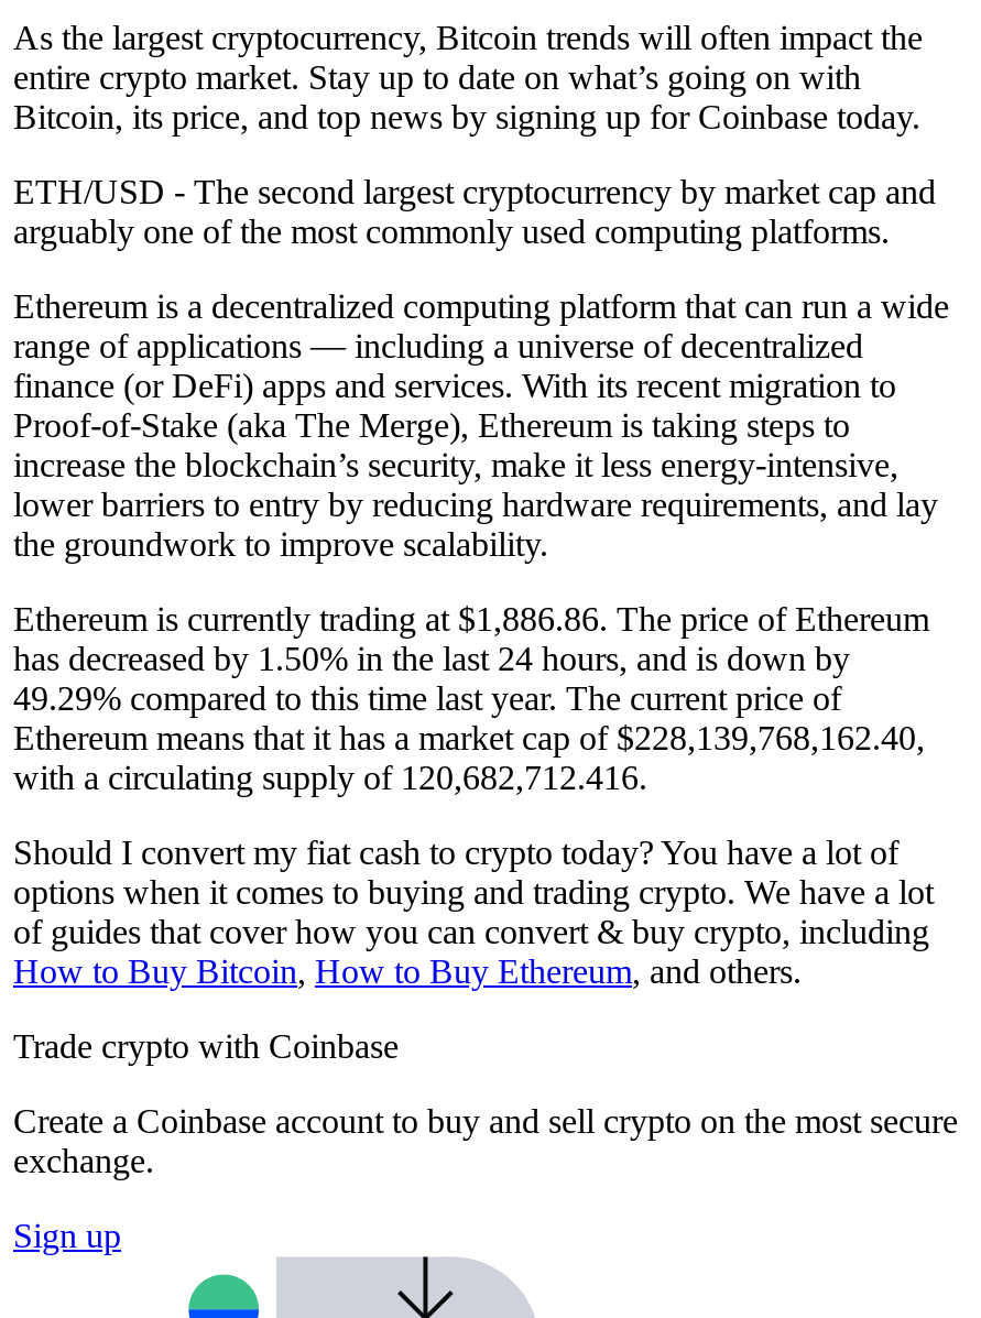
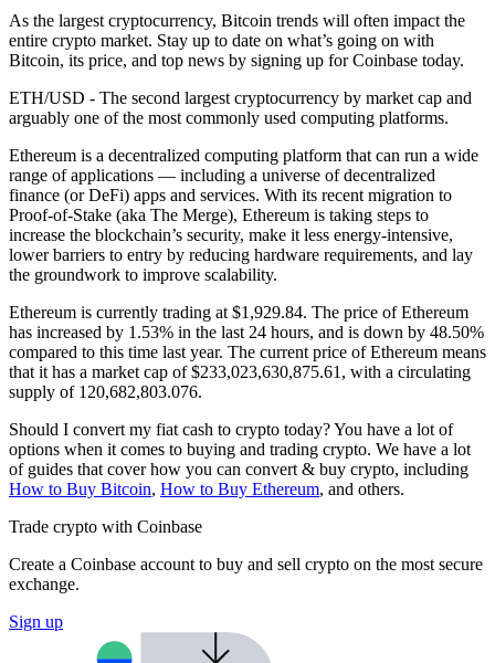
- Ethereum is currently trading at $1,886.86. The price of Ethereum
- has decreased by 1.50% in the last 24 hours, and is down by
- 49.29% compared to this time last year. The current price of
- Ethereum means that it has a market cap of $228,139,768,162.40,
- with a circulating supply of 120,682,712.416.
+ Ethereum is currently trading at $1,929.84. The price of Ethereum
+ has increased by 1.53% in the last 24 hours, and is down by 48.50%
+ compared to this time last year. The current price of Ethereum means
+ that it has a market cap of $233,023,630,875.61, with a circulating
+ supply of 120,682,803.076.
